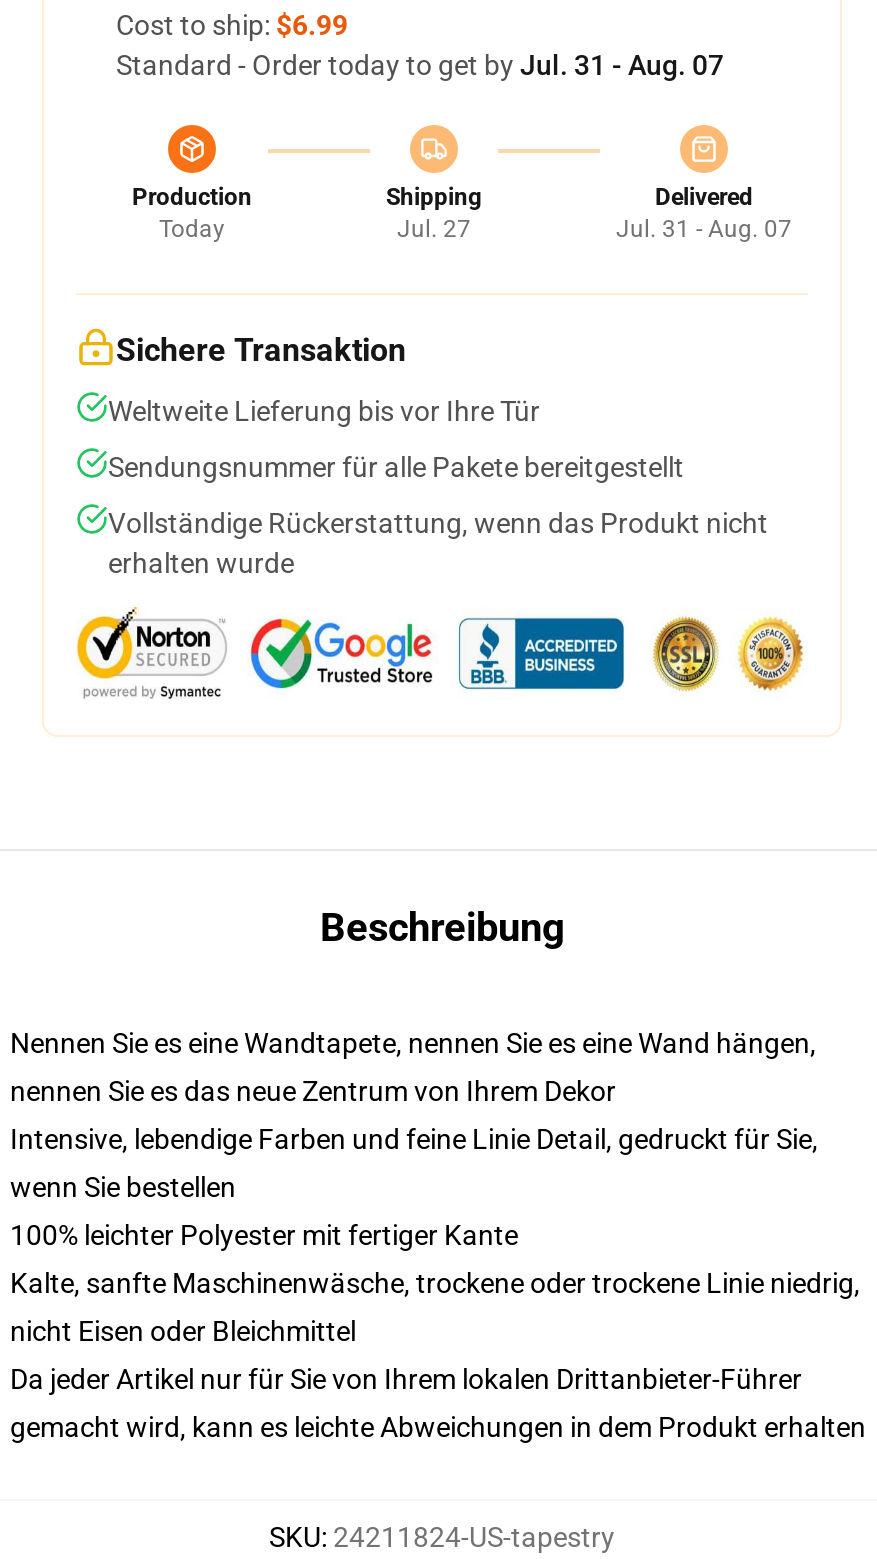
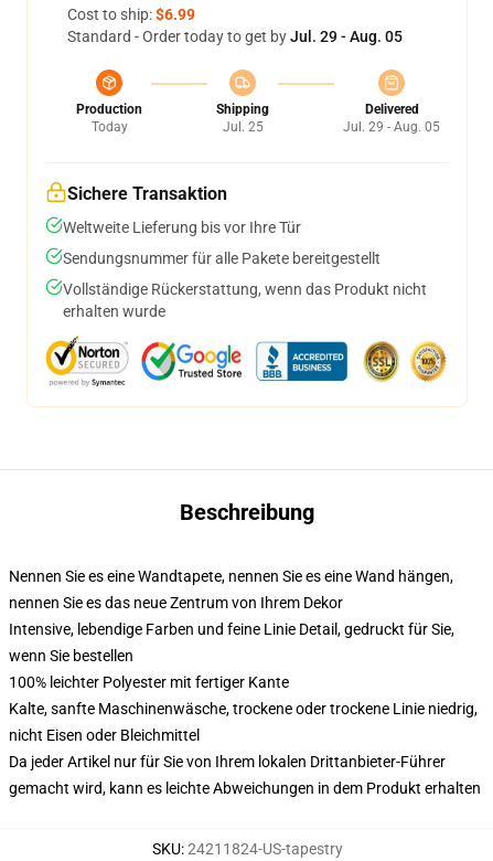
- Standard - Order today to get by Jul. 31 - Aug. 07
+ Standard - Order today to get by Jul. 29 - Aug. 05

- Jul. 27
+ Jul. 25

- Jul. 31 - Aug. 07
+ Jul. 29 - Aug. 05
